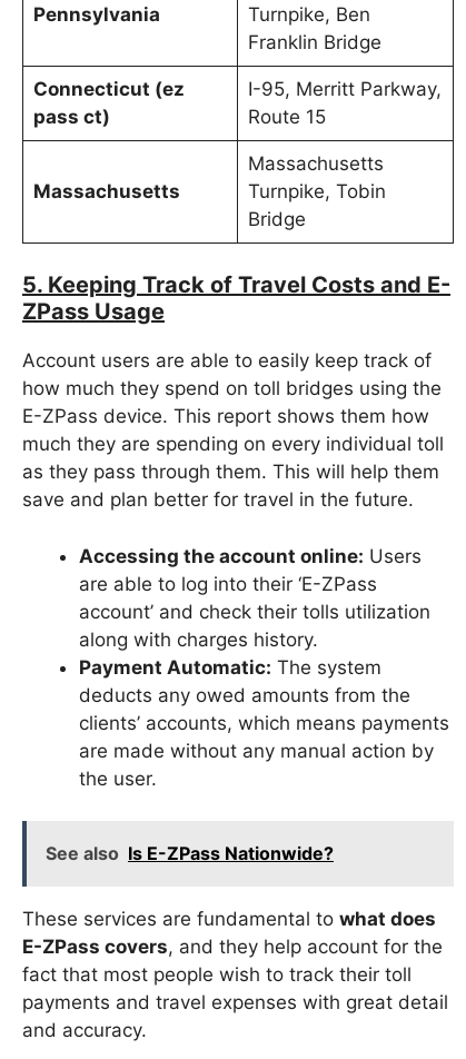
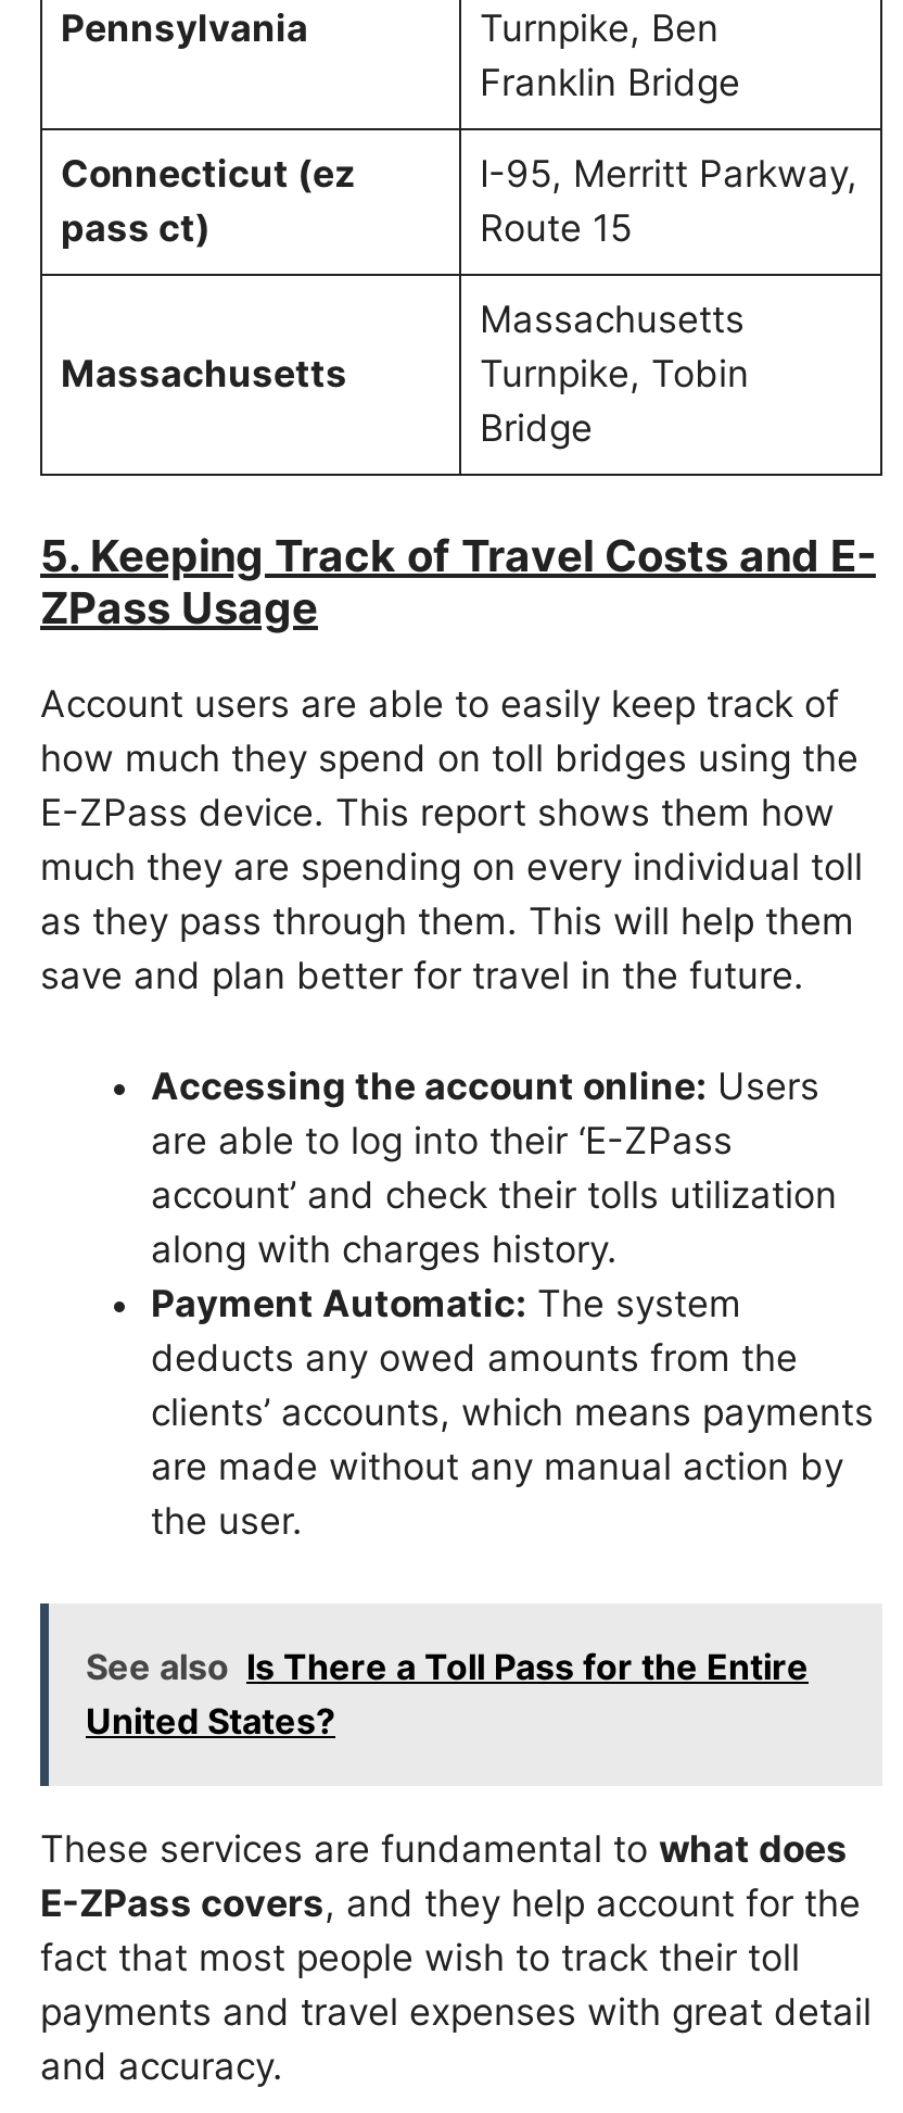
- See also Is E-ZPass Nationwide?
+ See also Is There a Toll Pass for the Entire
+ United States?
